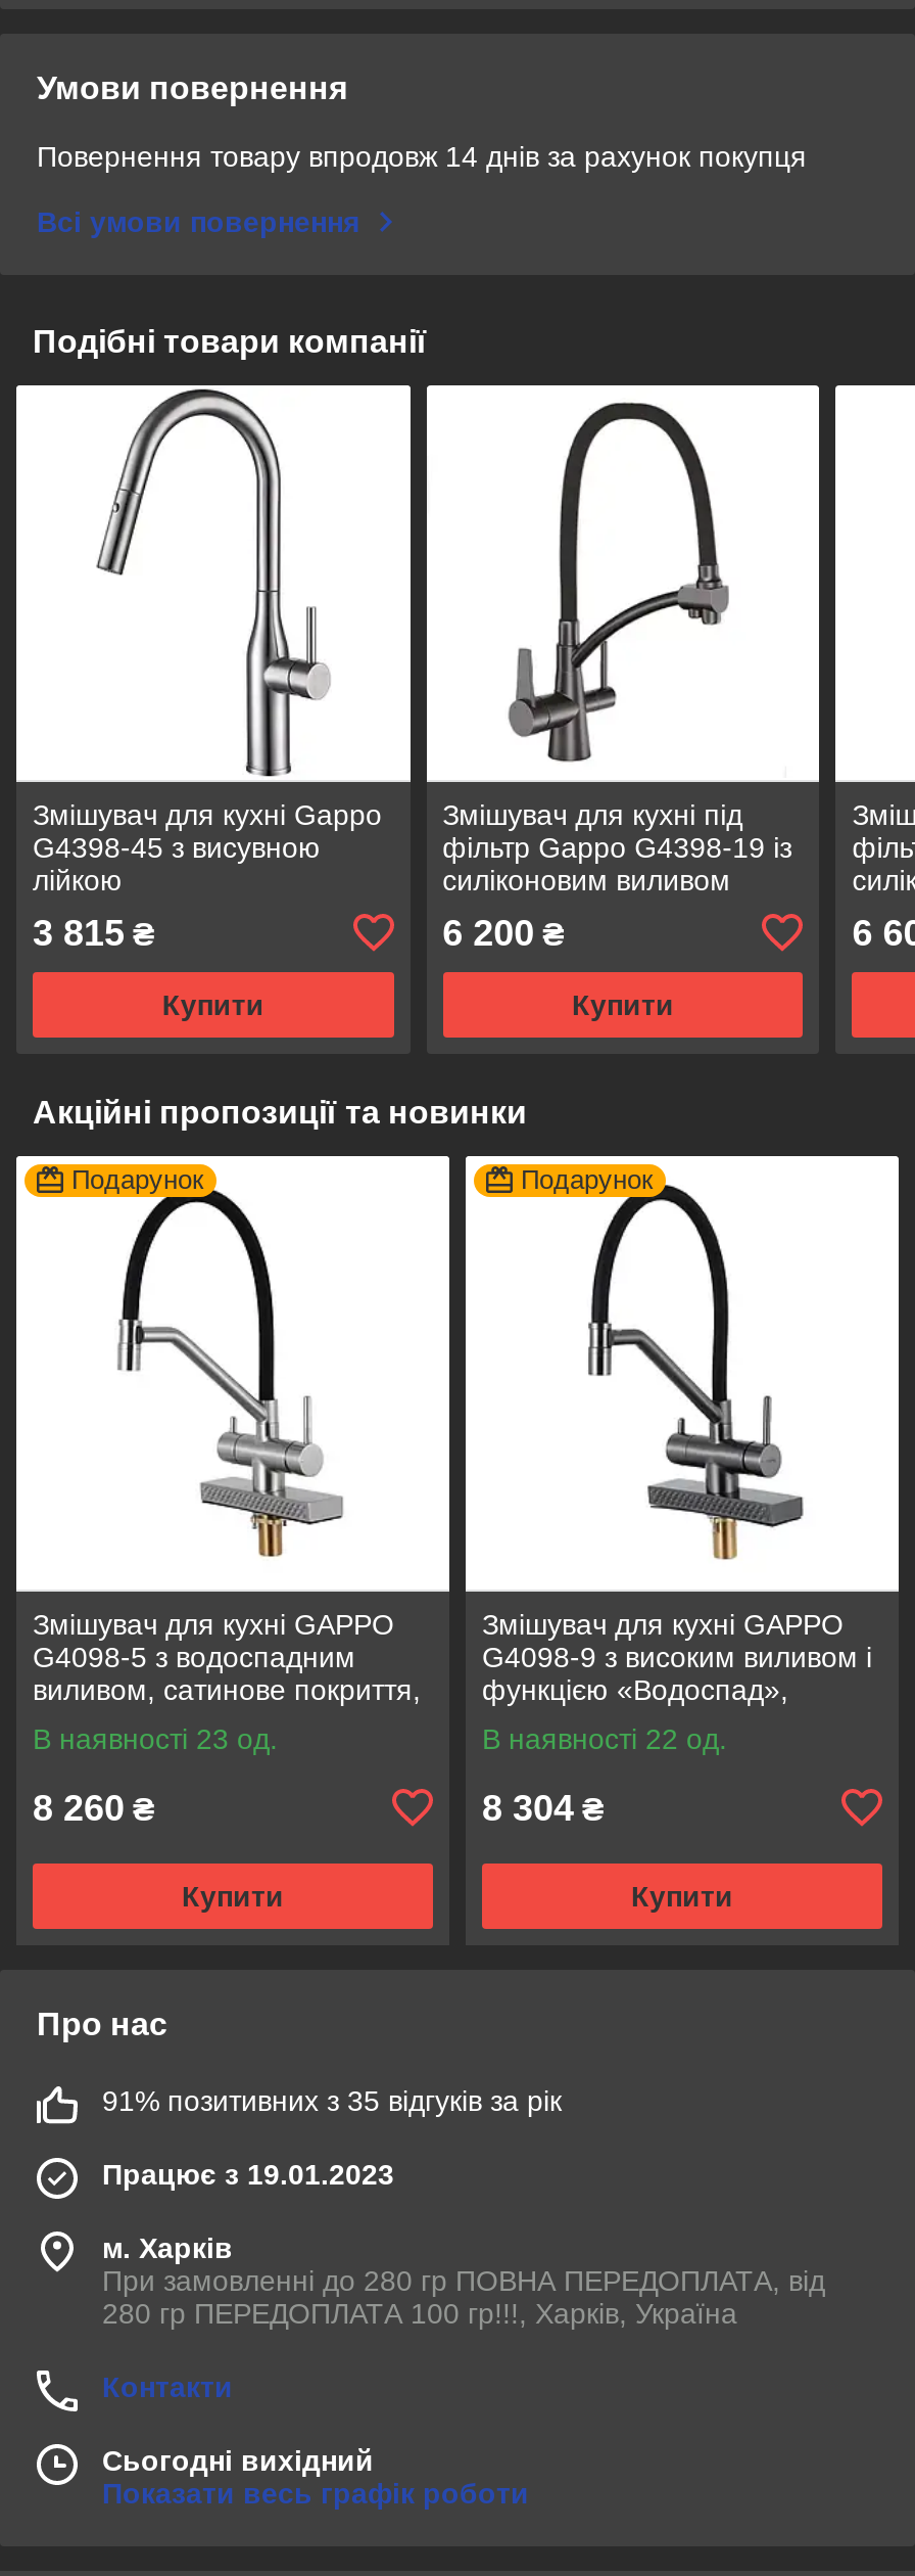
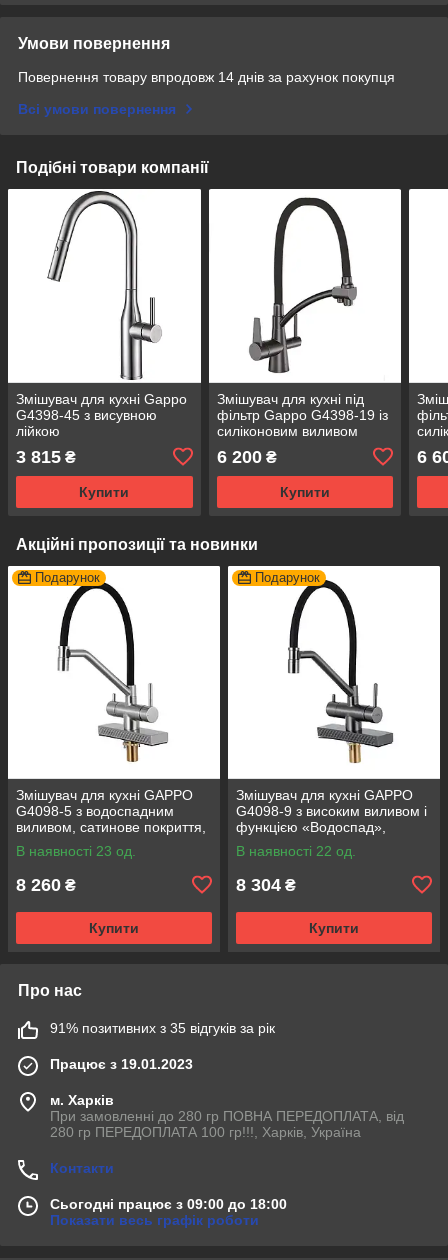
- Сьогодні вихідний
+ Сьогодні працює з 09:00 до 18:00
